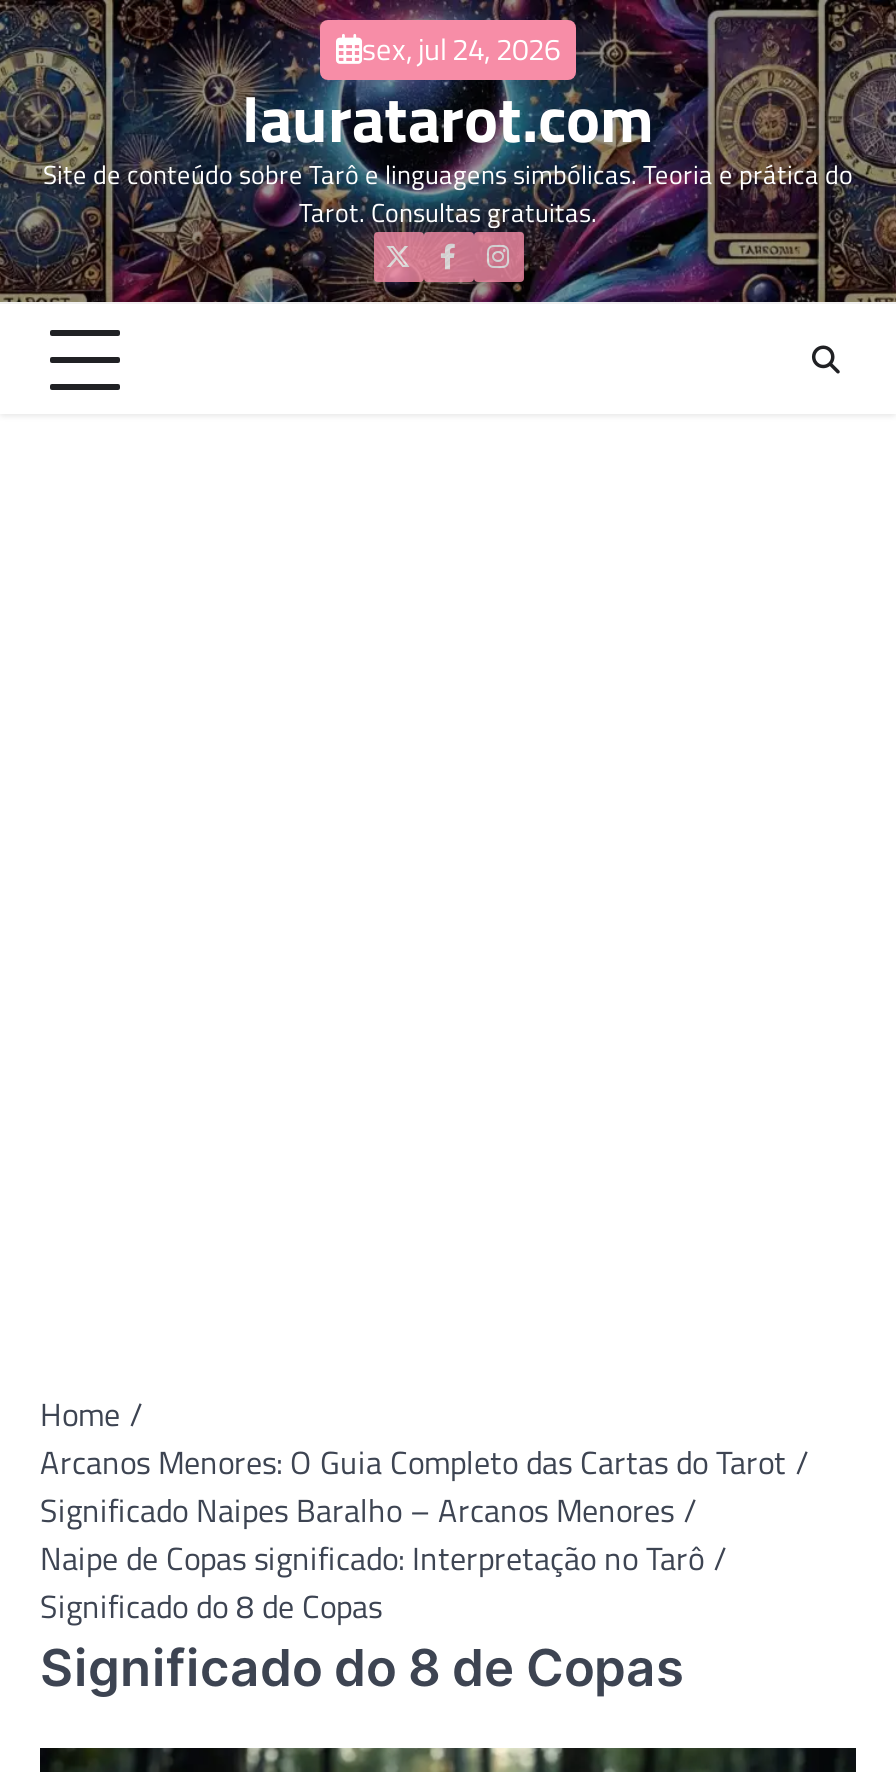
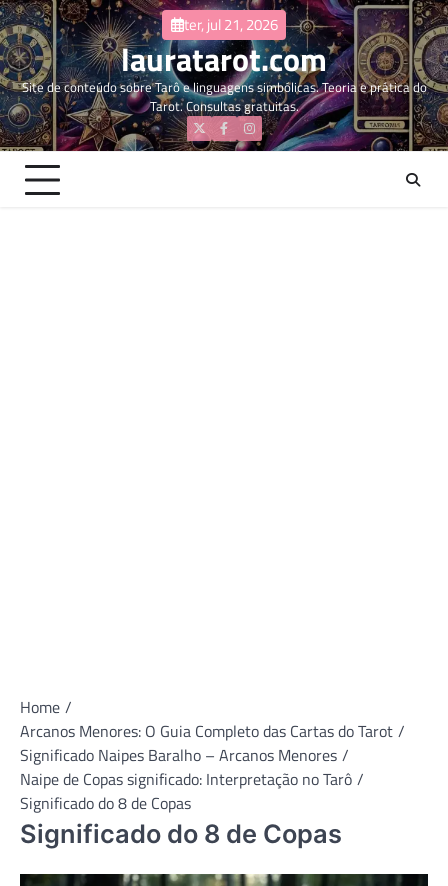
- sex, jul 24, 2026
+ ter, jul 21, 2026
